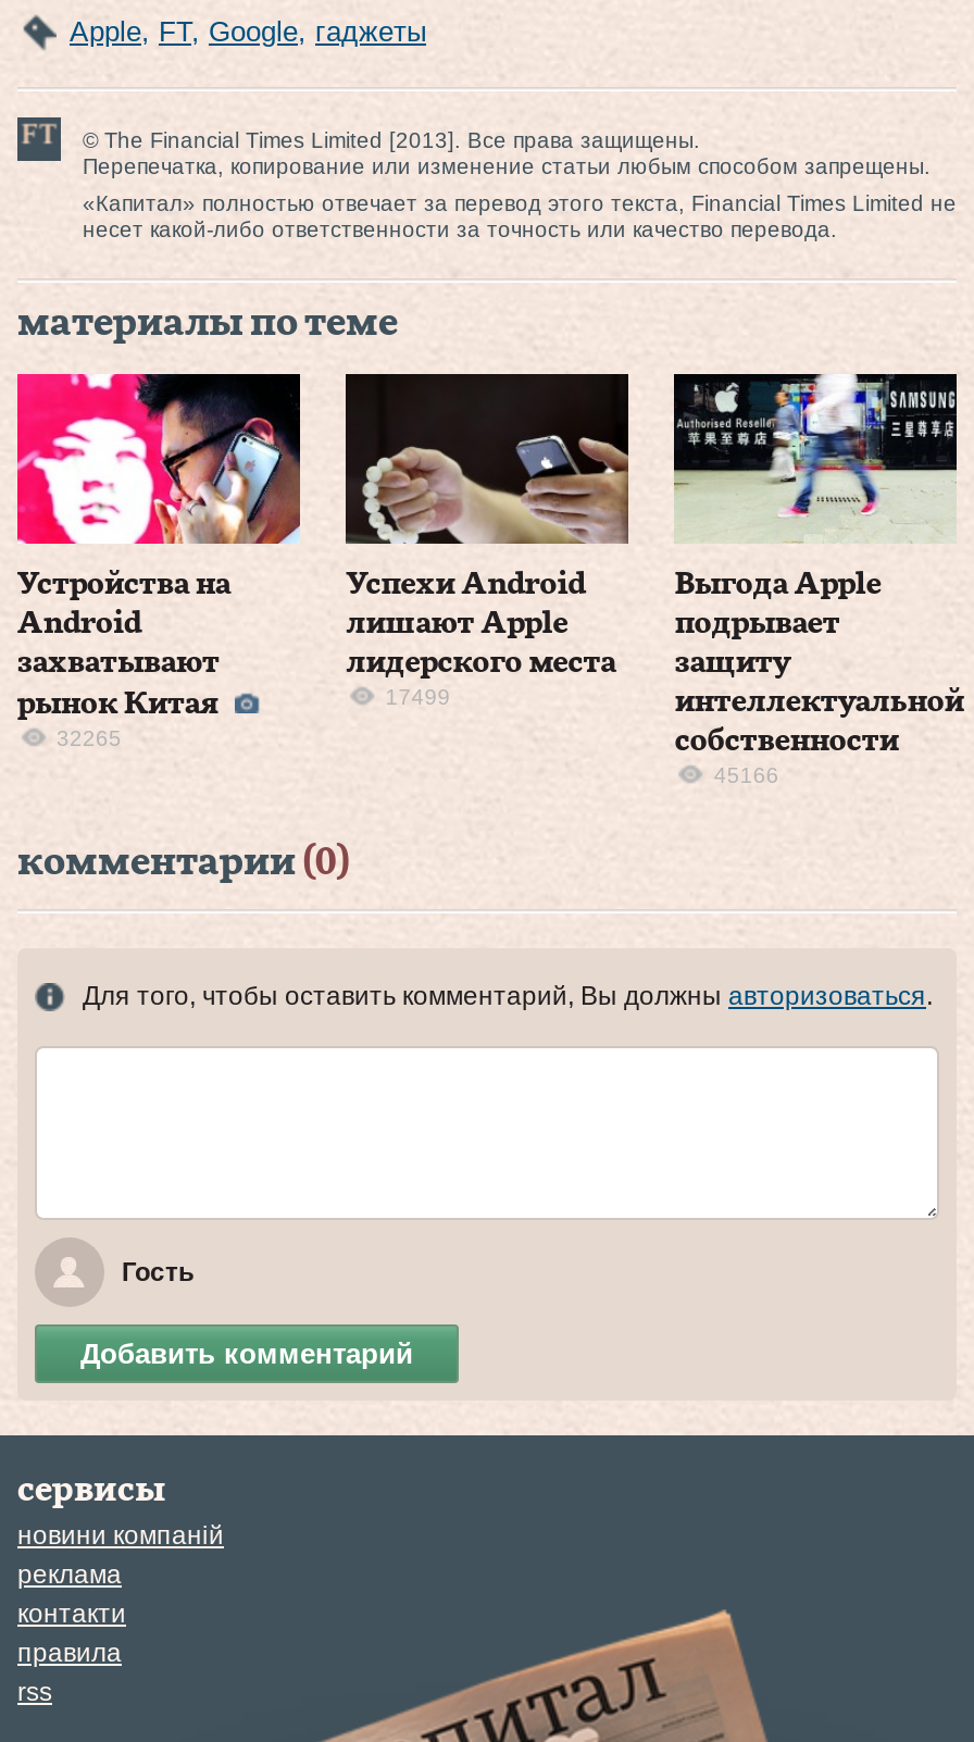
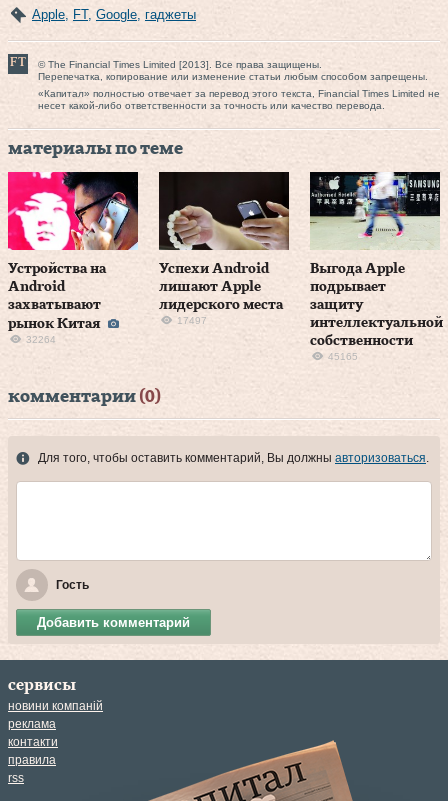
- 17499
+ 17497

- 32265
+ 32264

- 45166
+ 45165
